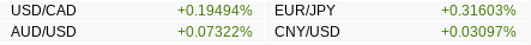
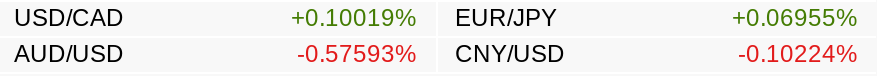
- +0.19494% EUR/JPY
+ +0.10019% EUR/JPY

- +0.31603%
+ +0.06955%

- +0.07322% CNY/USD
+ -0.57593% CNY/USD

- +0.03097%
+ -0.10224%
